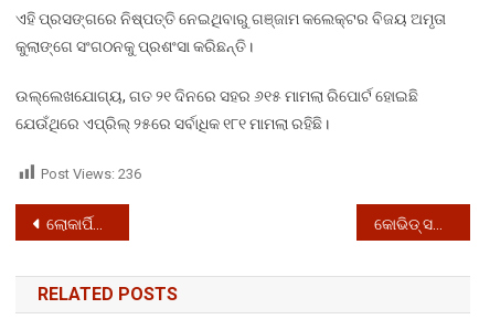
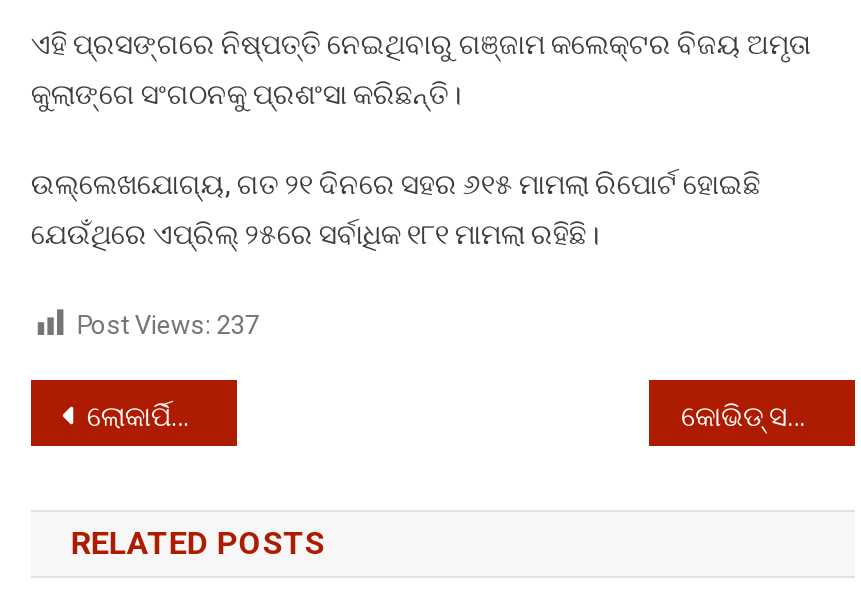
- Post Views: 236
+ Post Views: 237
